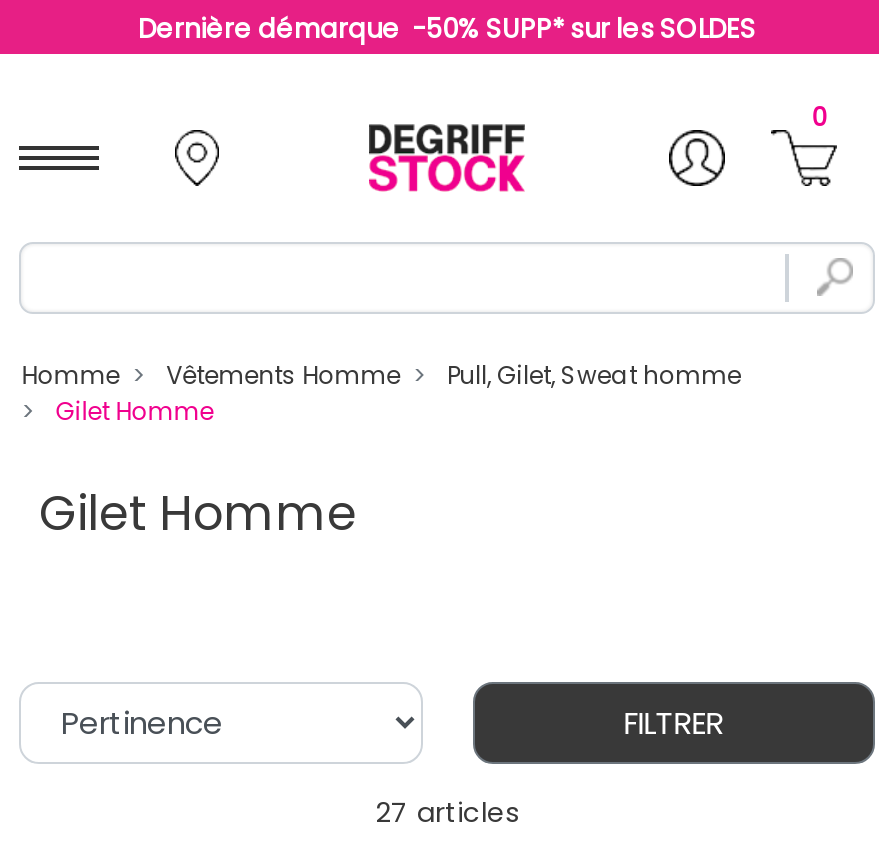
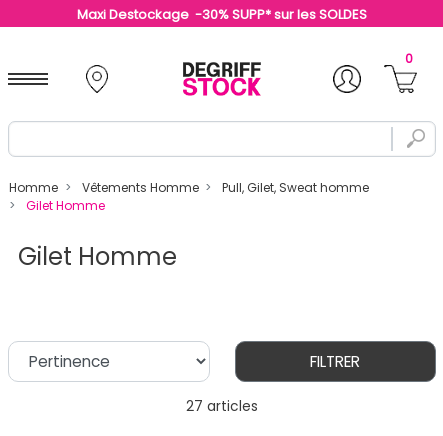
- Dernière démarque -50% SUPP* sur les SOLDES
+ Maxi Destockage -30% SUPP* sur les SOLDES
